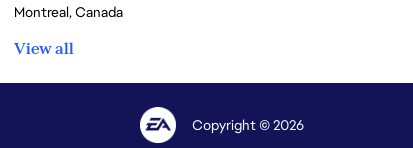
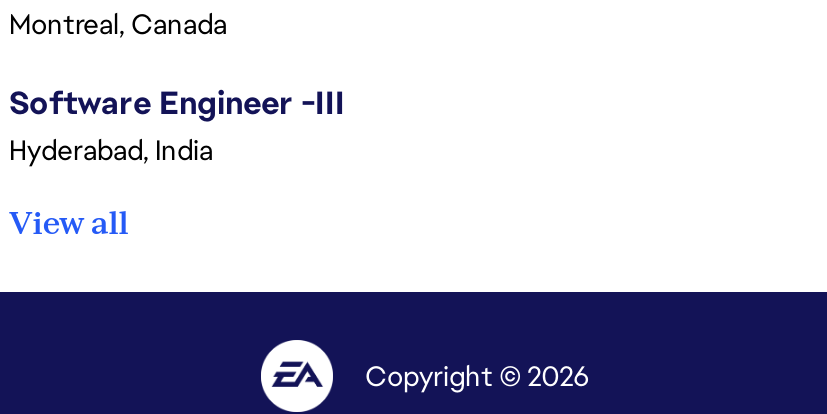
+ Software Engineer -III
+ Hyderabad, India
